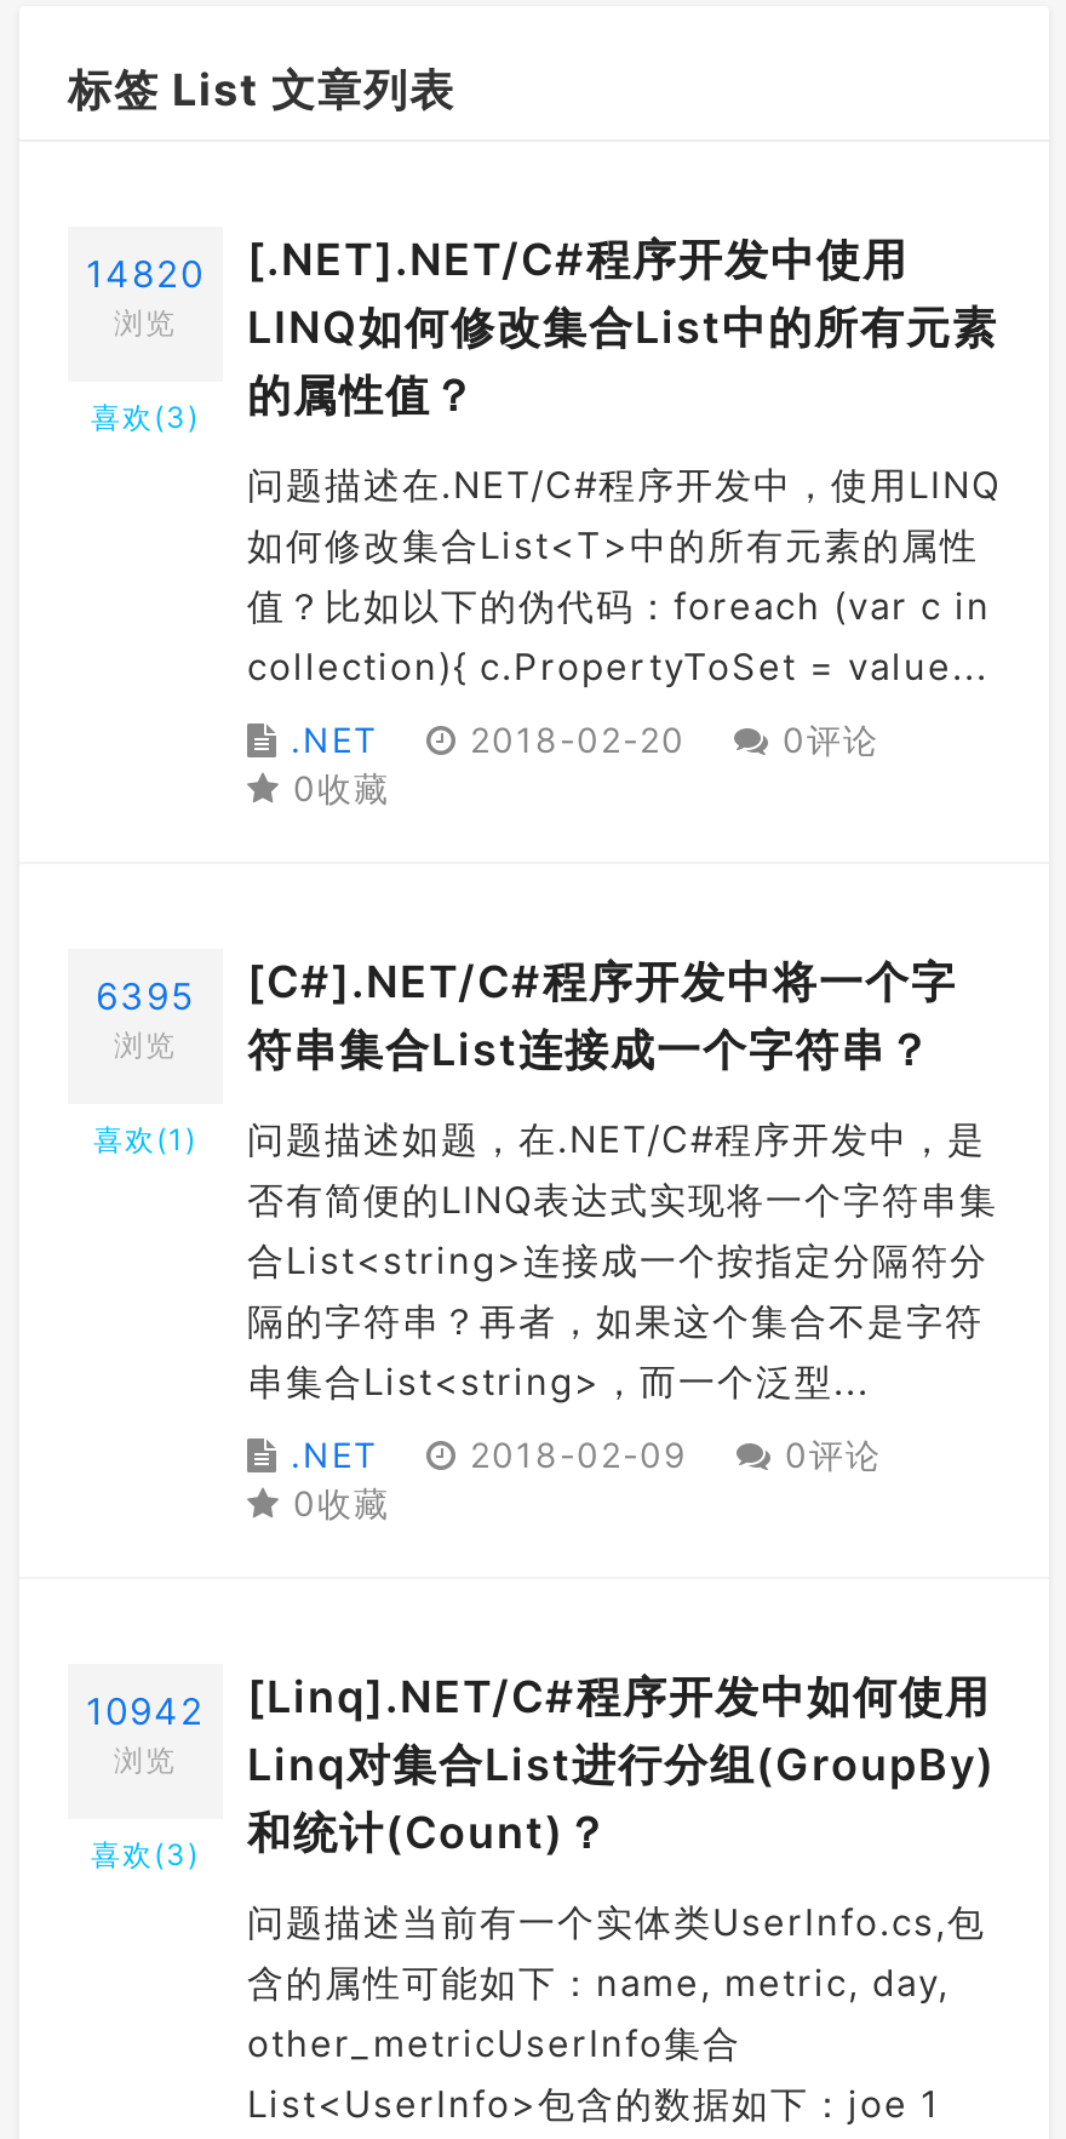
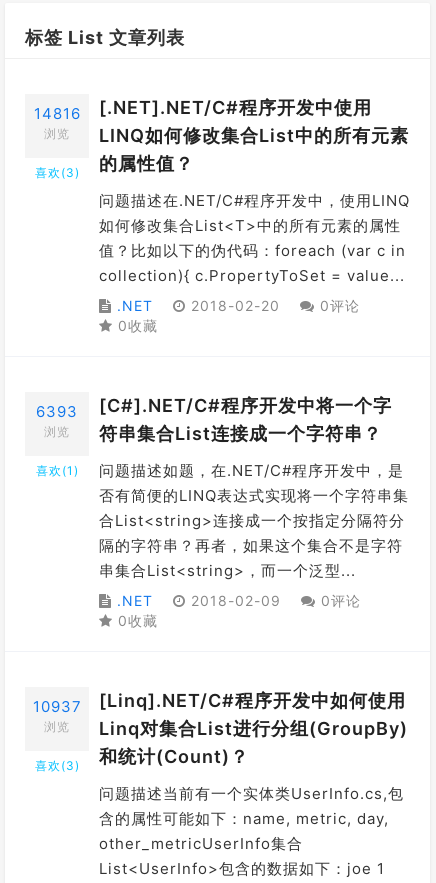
- 14820 [.NET].NET/C#程序开发中使用
+ 14816 [.NET].NET/C#程序开发中使用

- 6395 [C#].NET/C#程序开发中将一个字
+ 6393 [C#].NET/C#程序开发中将一个字

- 10942 [Linq].NET/C#程序开发中如何使用
+ 10937 [Linq].NET/C#程序开发中如何使用
